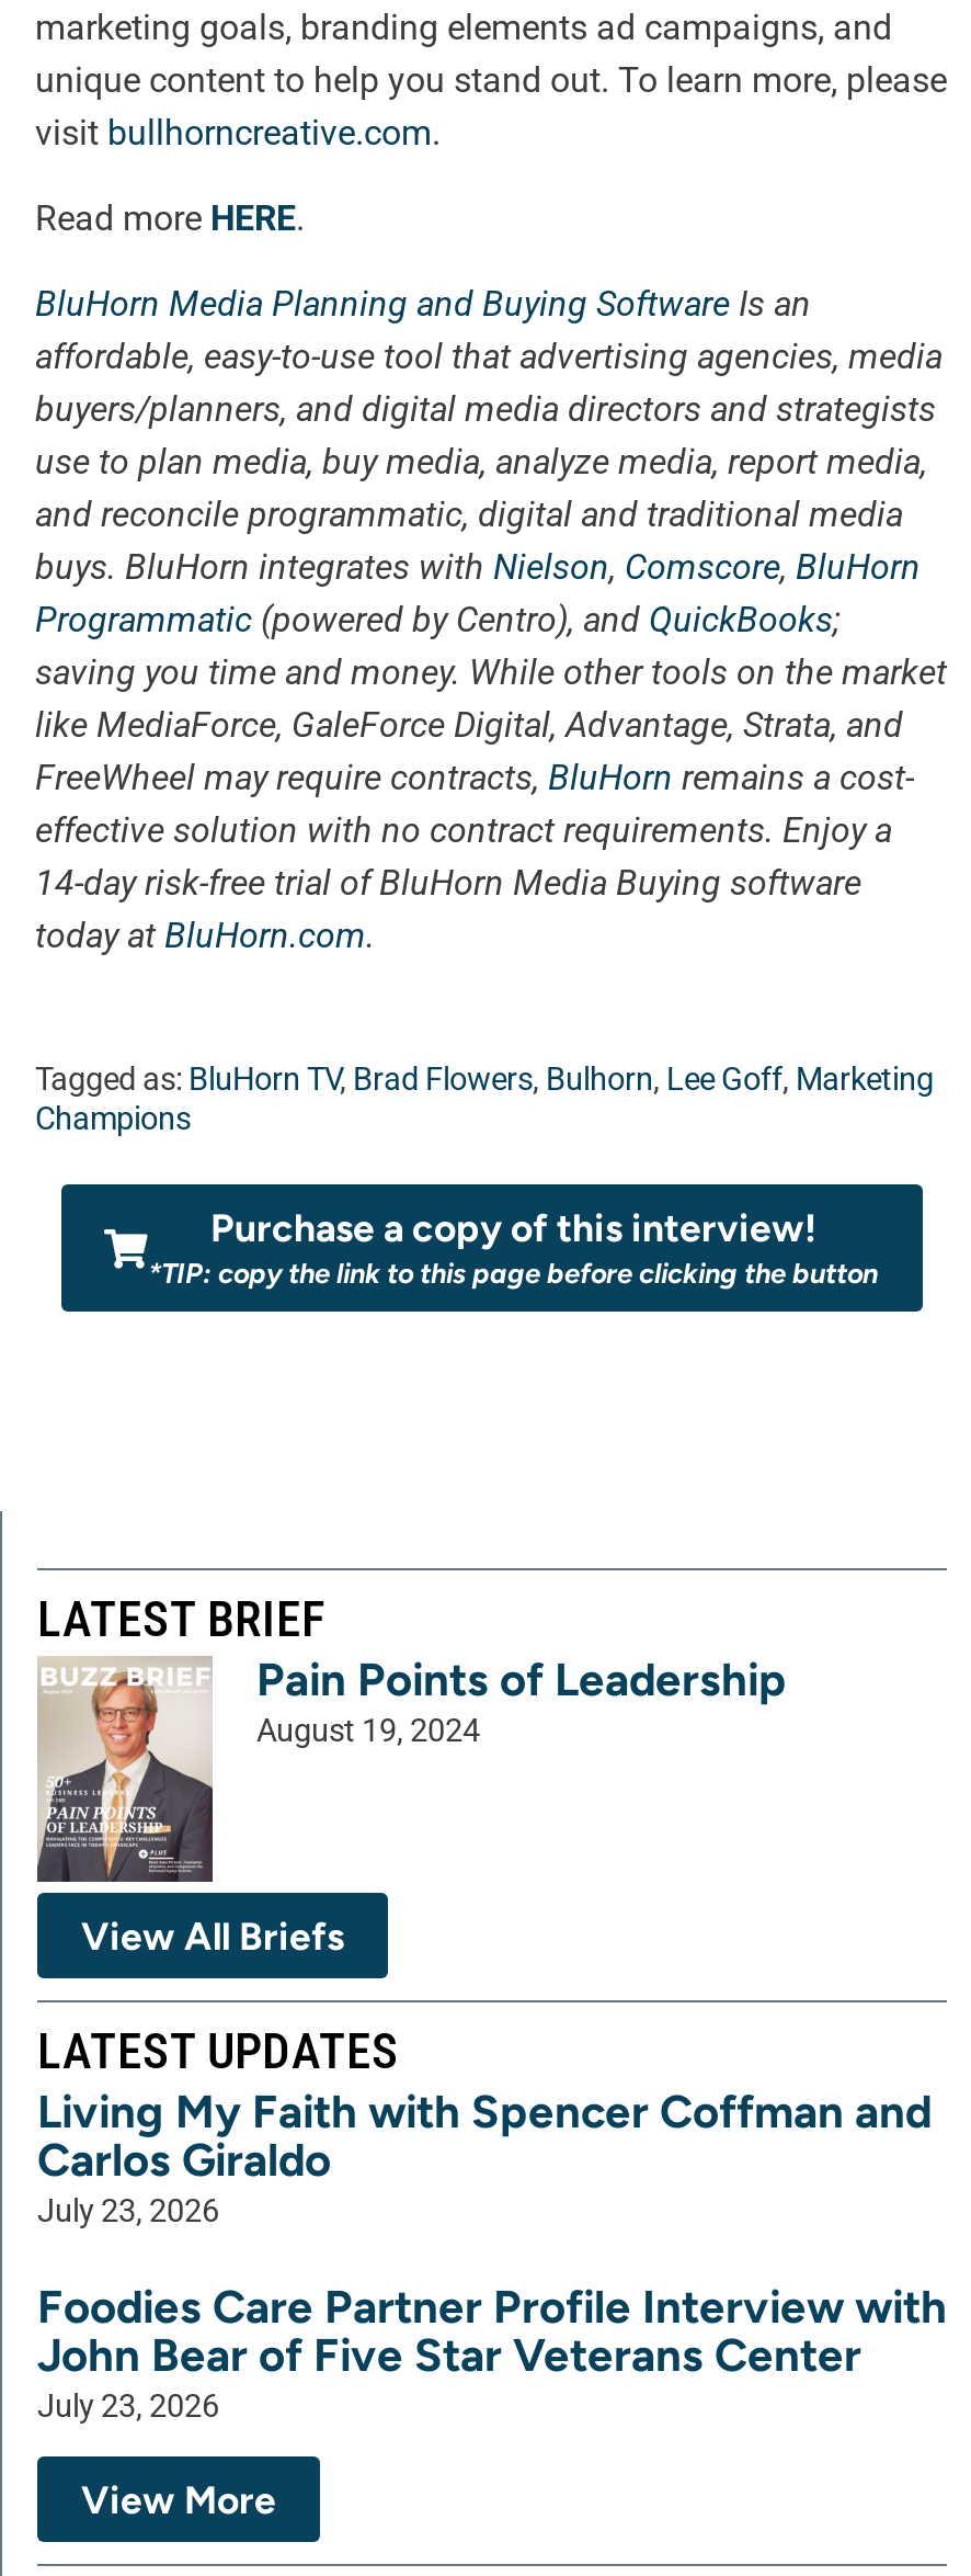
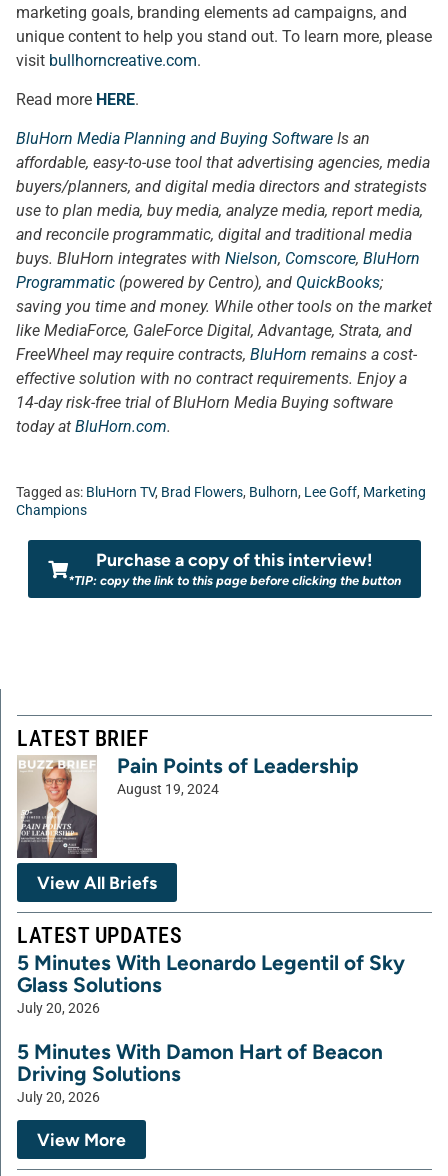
- Living My Faith with Spencer Coffman and
- Carlos Giraldo
- July 23, 2026
+ 5 Minutes With Leonardo Legentil of Sky
+ Glass Solutions
+ July 20, 2026

- Foodies Care Partner Profile Interview with
- John Bear of Five Star Veterans Center
- July 23, 2026
+ 5 Minutes With Damon Hart of Beacon
+ Driving Solutions
+ July 20, 2026
